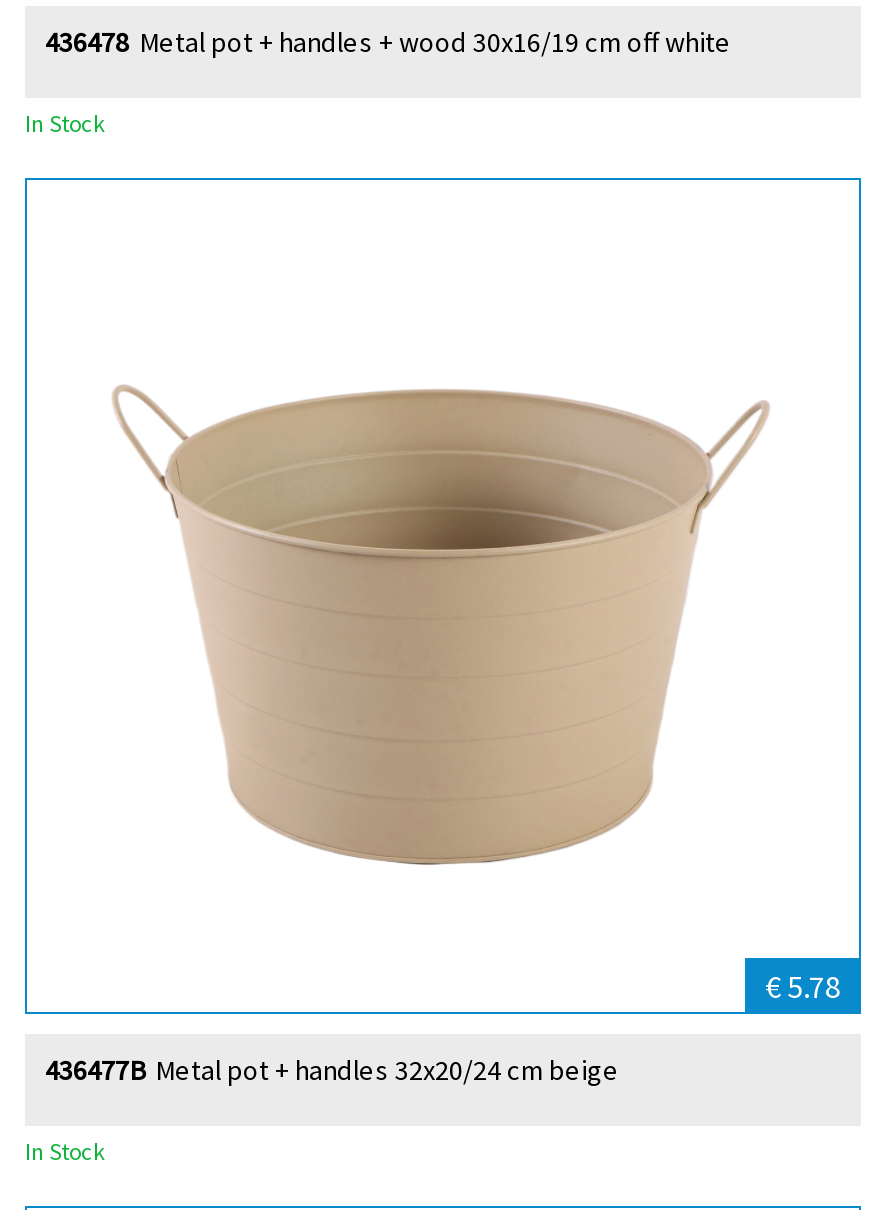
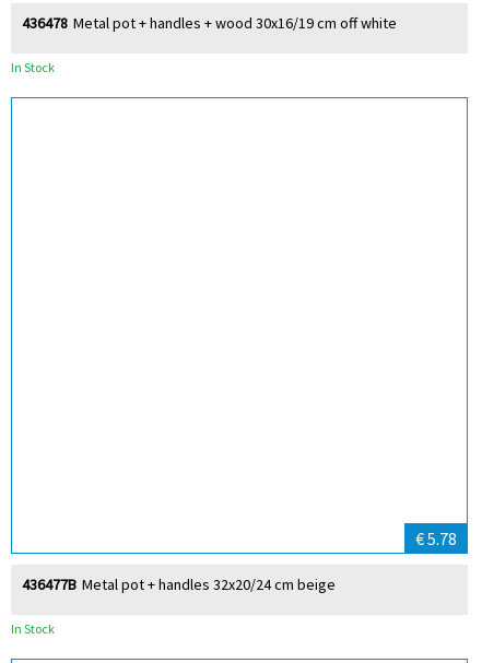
- [image]
